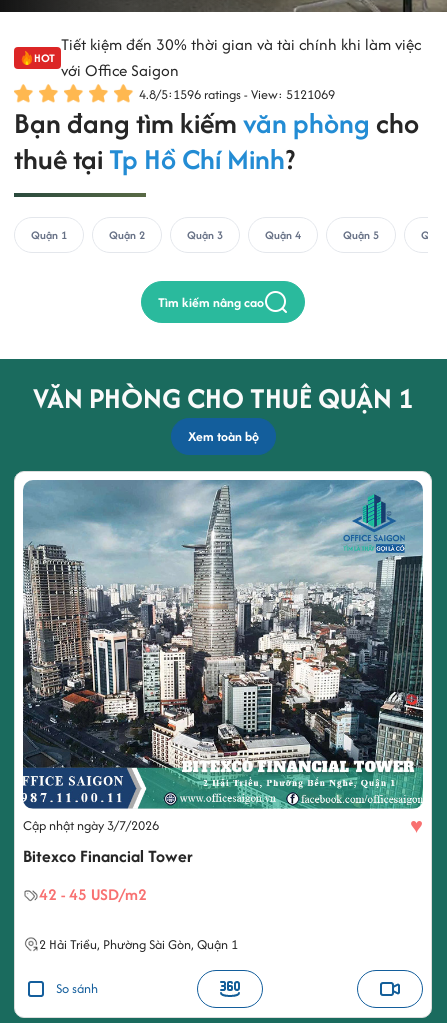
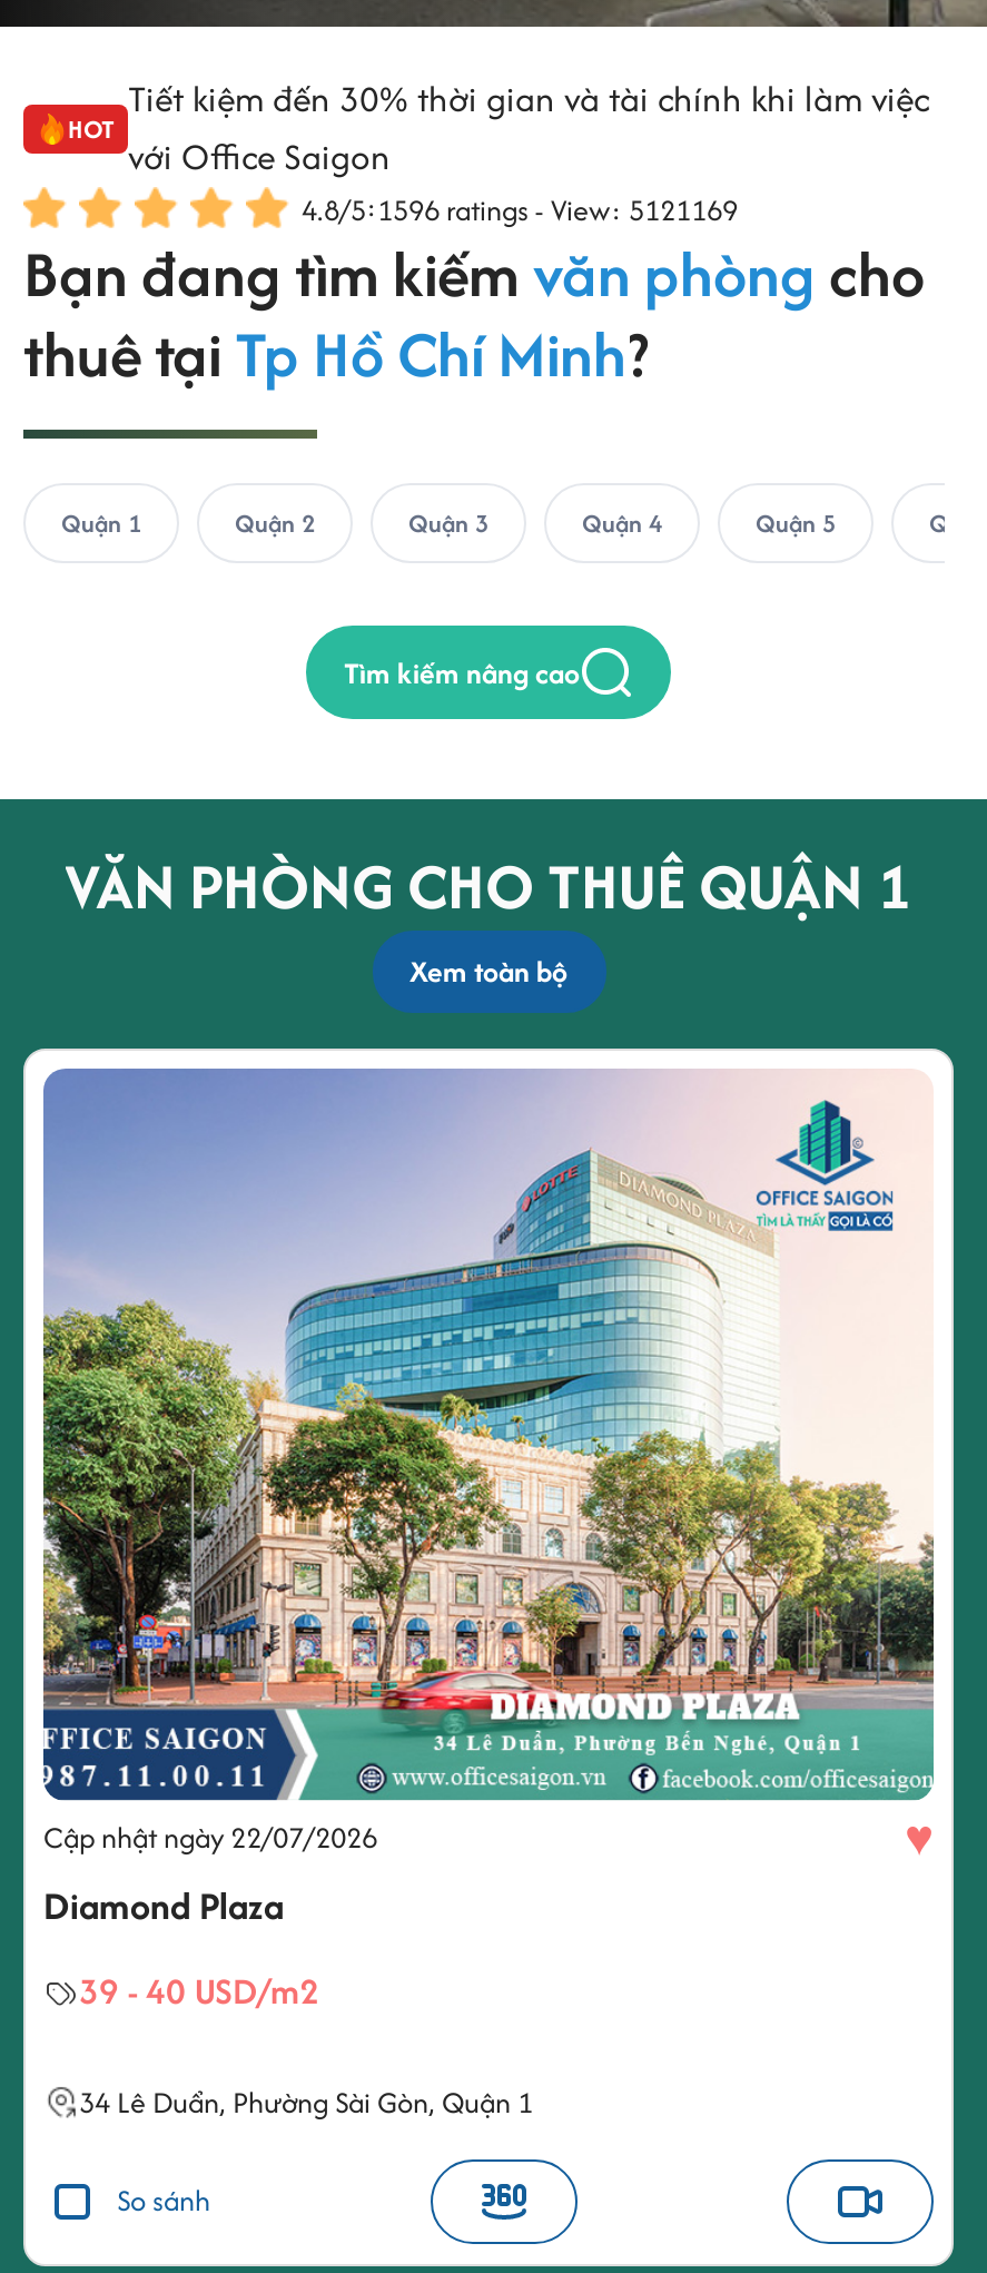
- 4.8/5: 1596 ratings - View: 5121069
+ 4.8/5: 1596 ratings - View: 5121169

- [image]
- Cập nhật ngày 3/7/2026
+ [image]
+ Cập nhật ngày 22/07/2026

- Bitexco Financial Tower
+ Diamond Plaza

- 42 - 45 USD/m2
+ 39 - 40 USD/m2

- 2 Hải Triều, Phường Sài Gòn, Quận 1
+ 34 Lê Duẩn, Phường Sài Gòn, Quận 1
